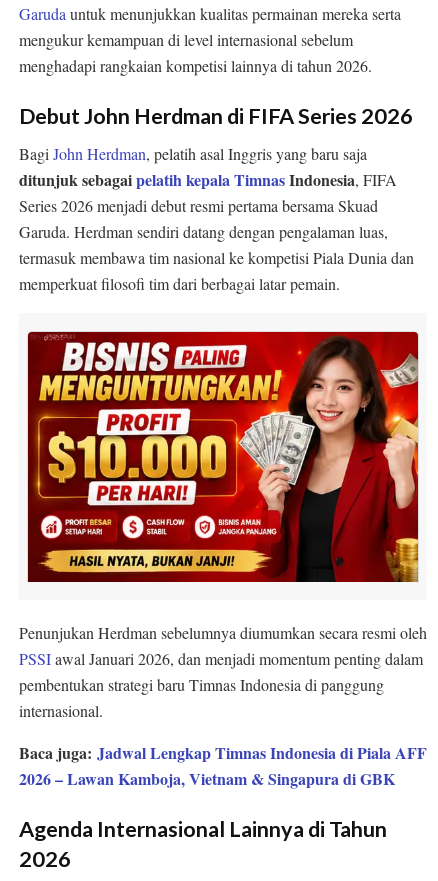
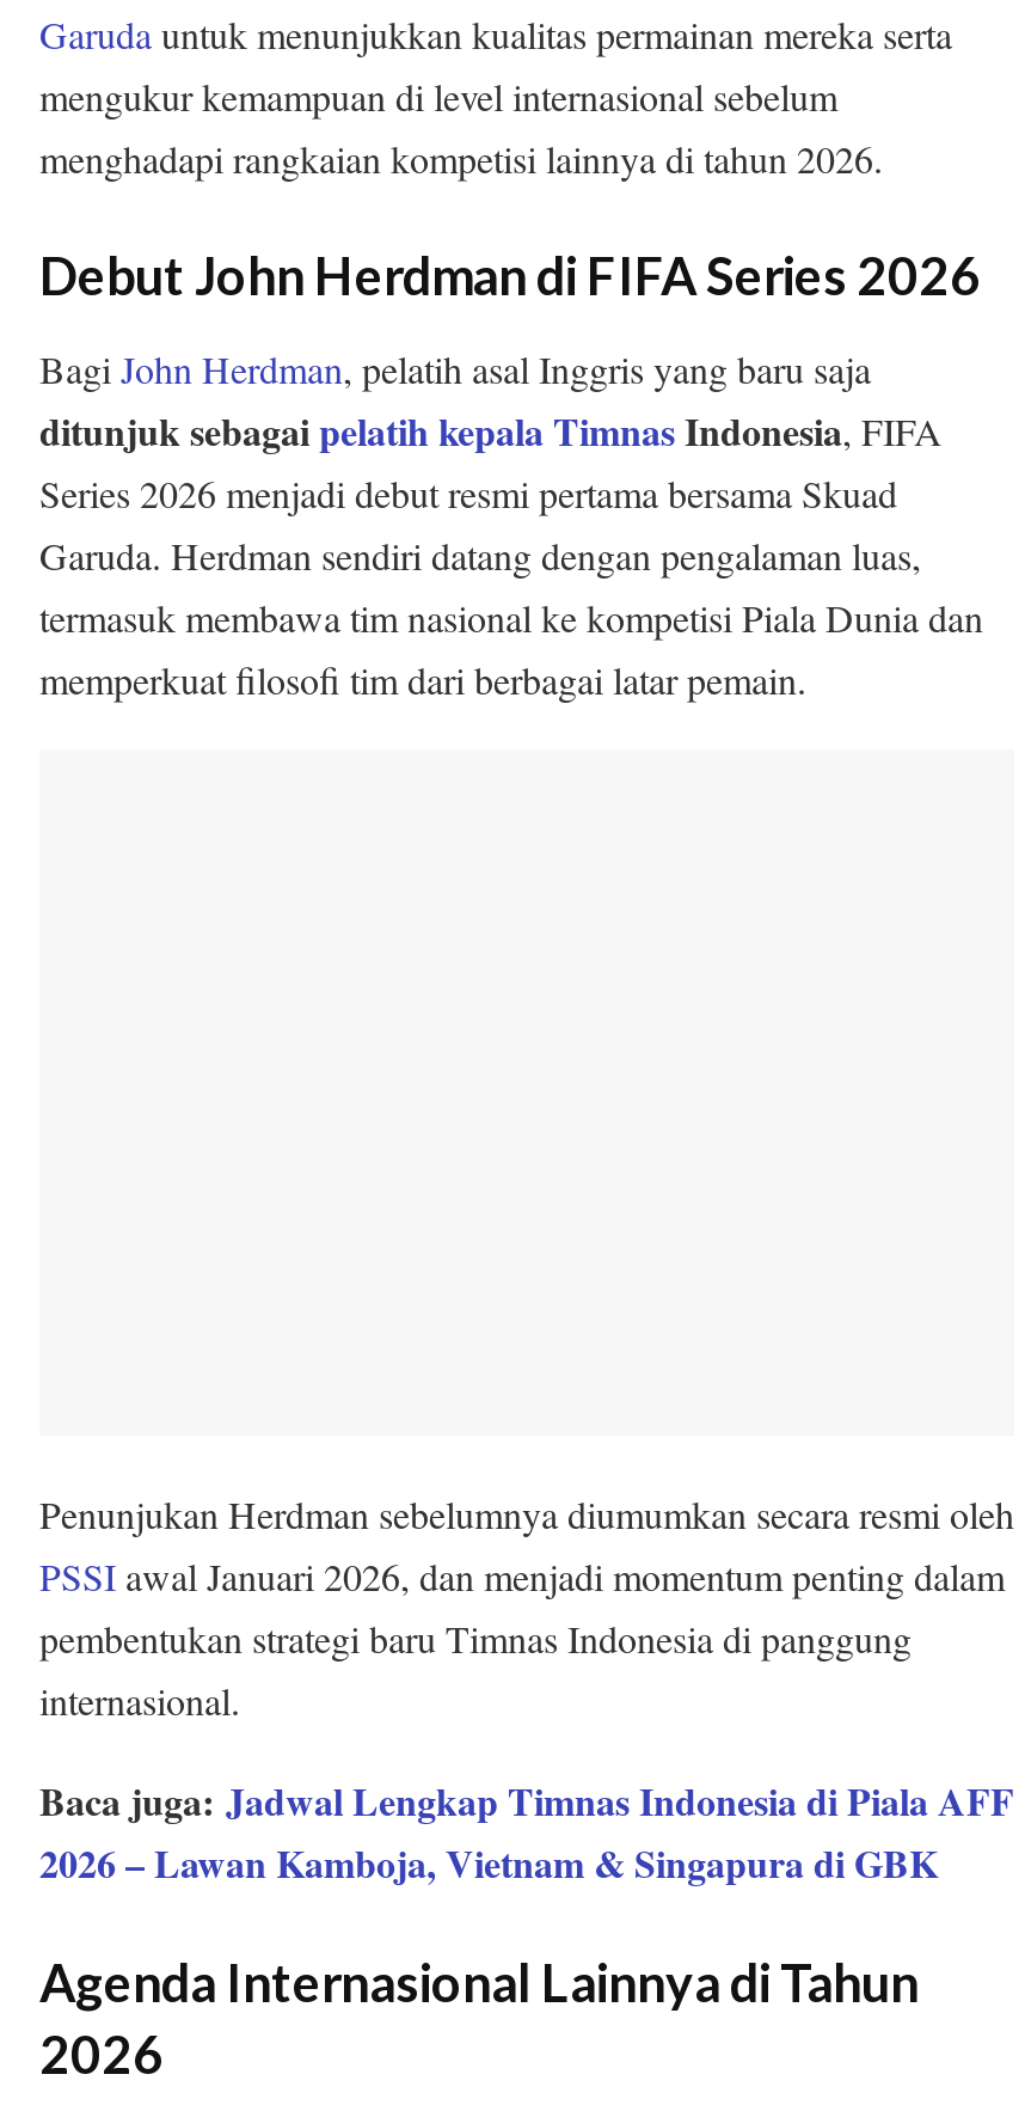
- [image]
